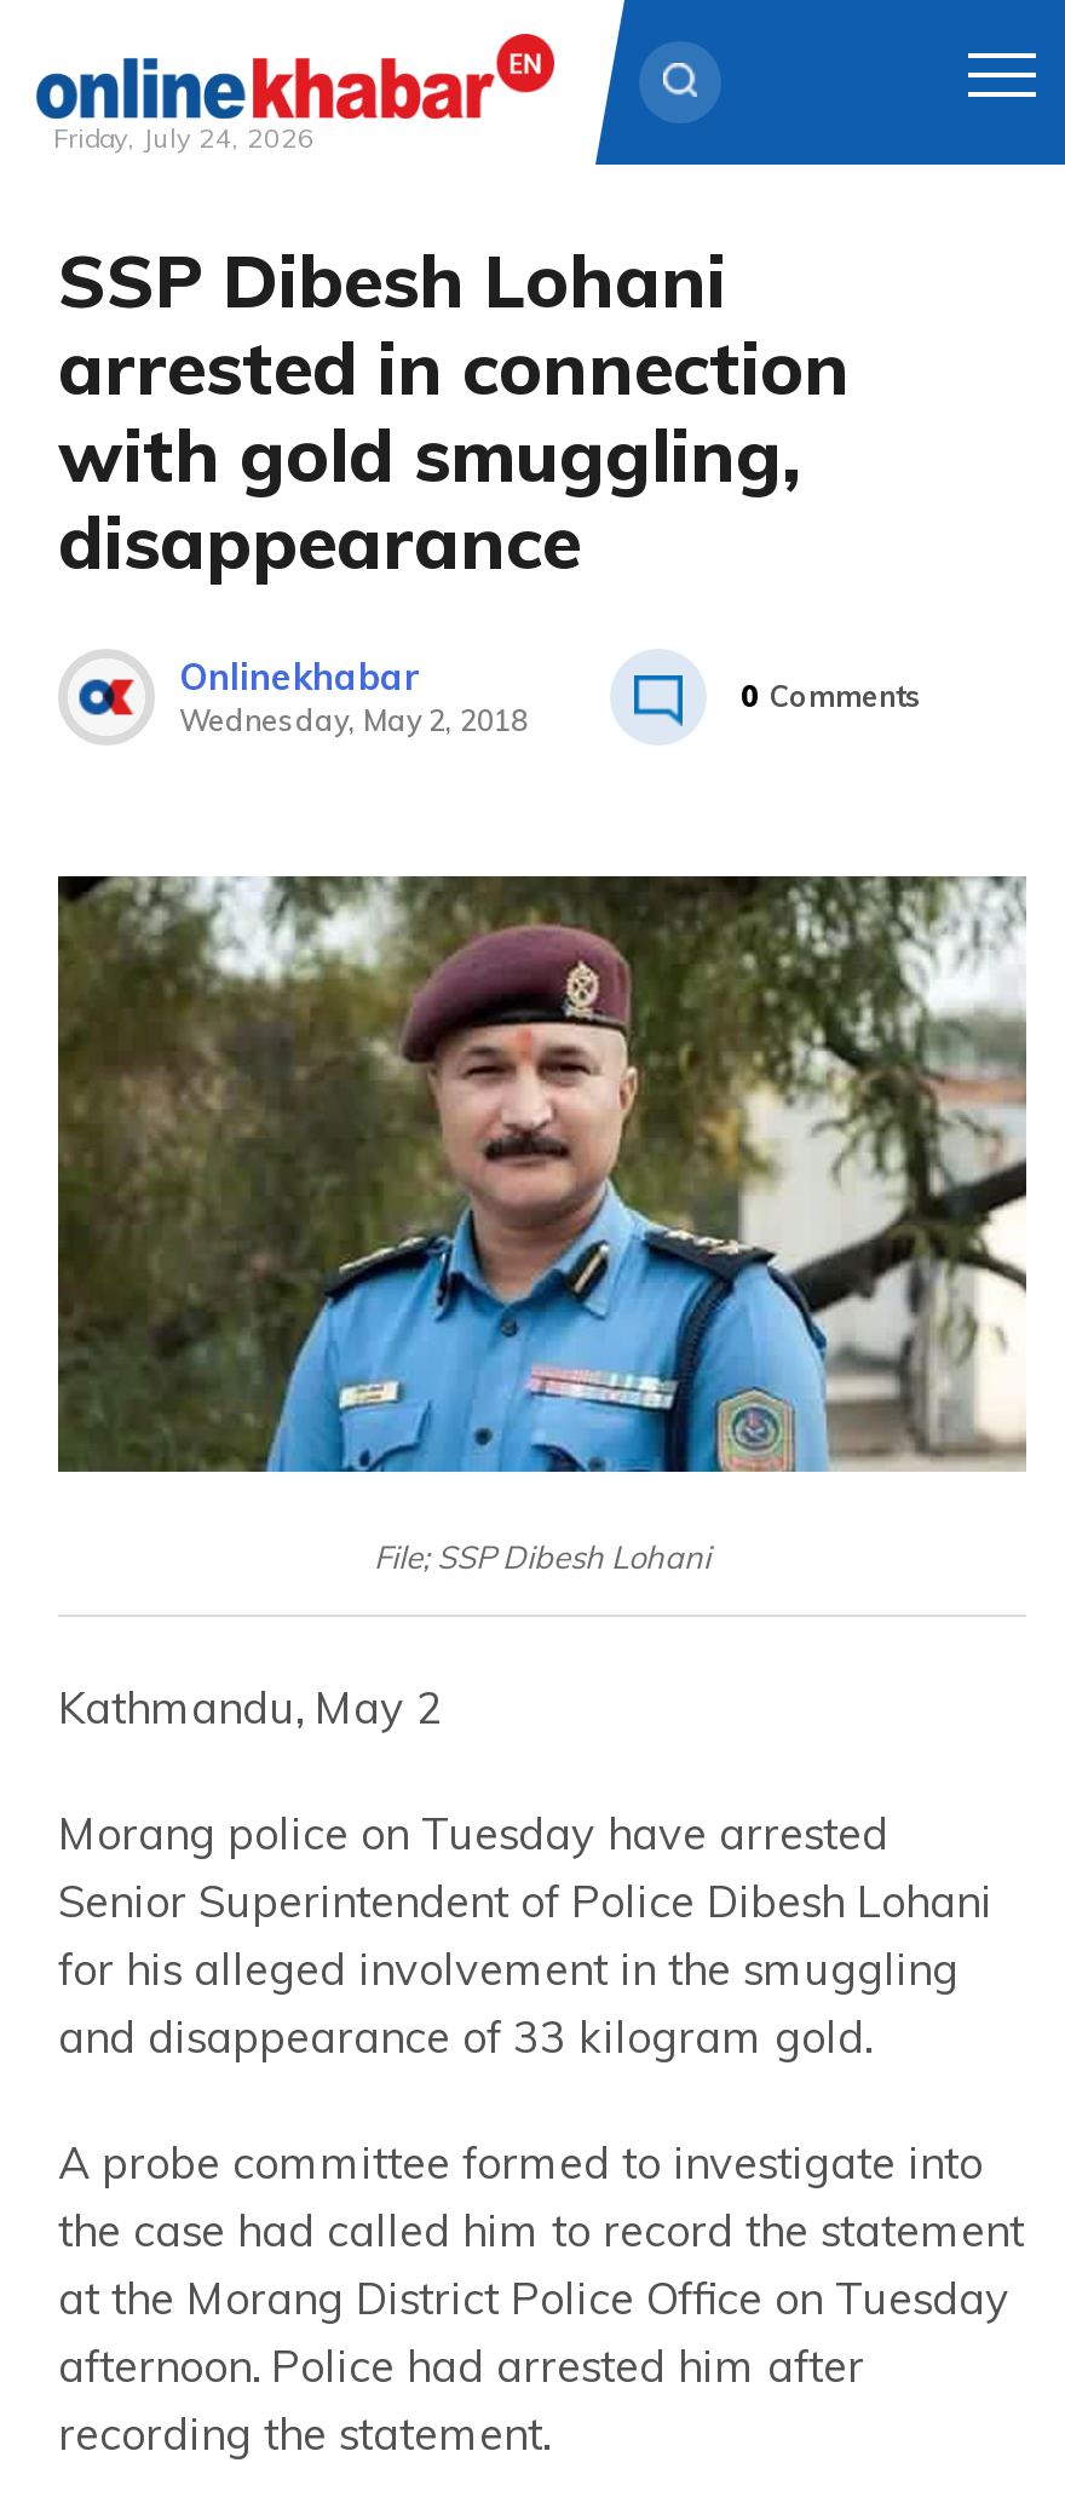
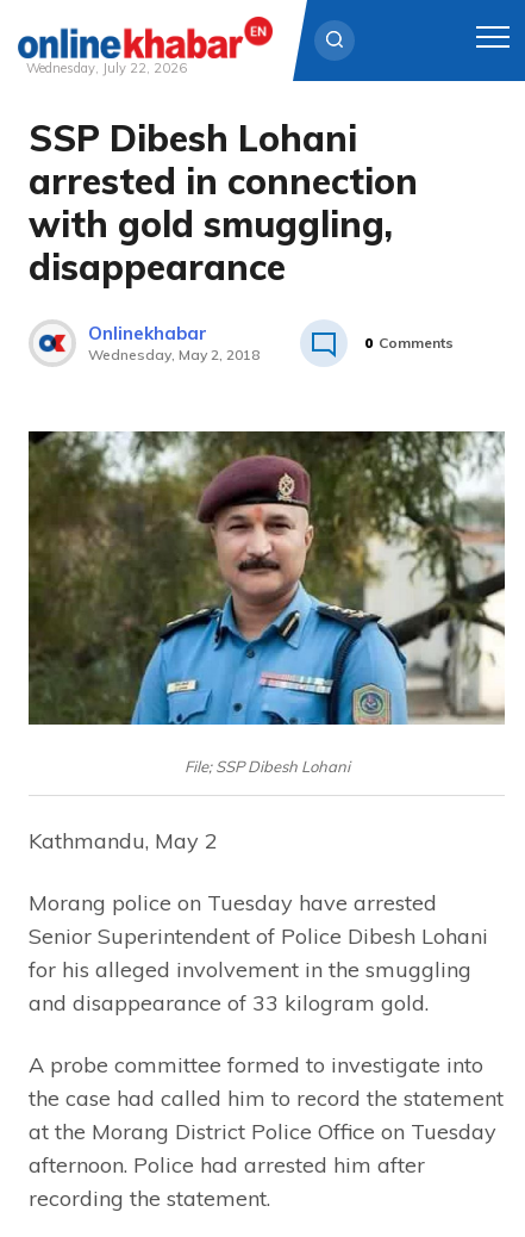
- Friday, July 24, 2026
+ Wednesday, July 22, 2026
